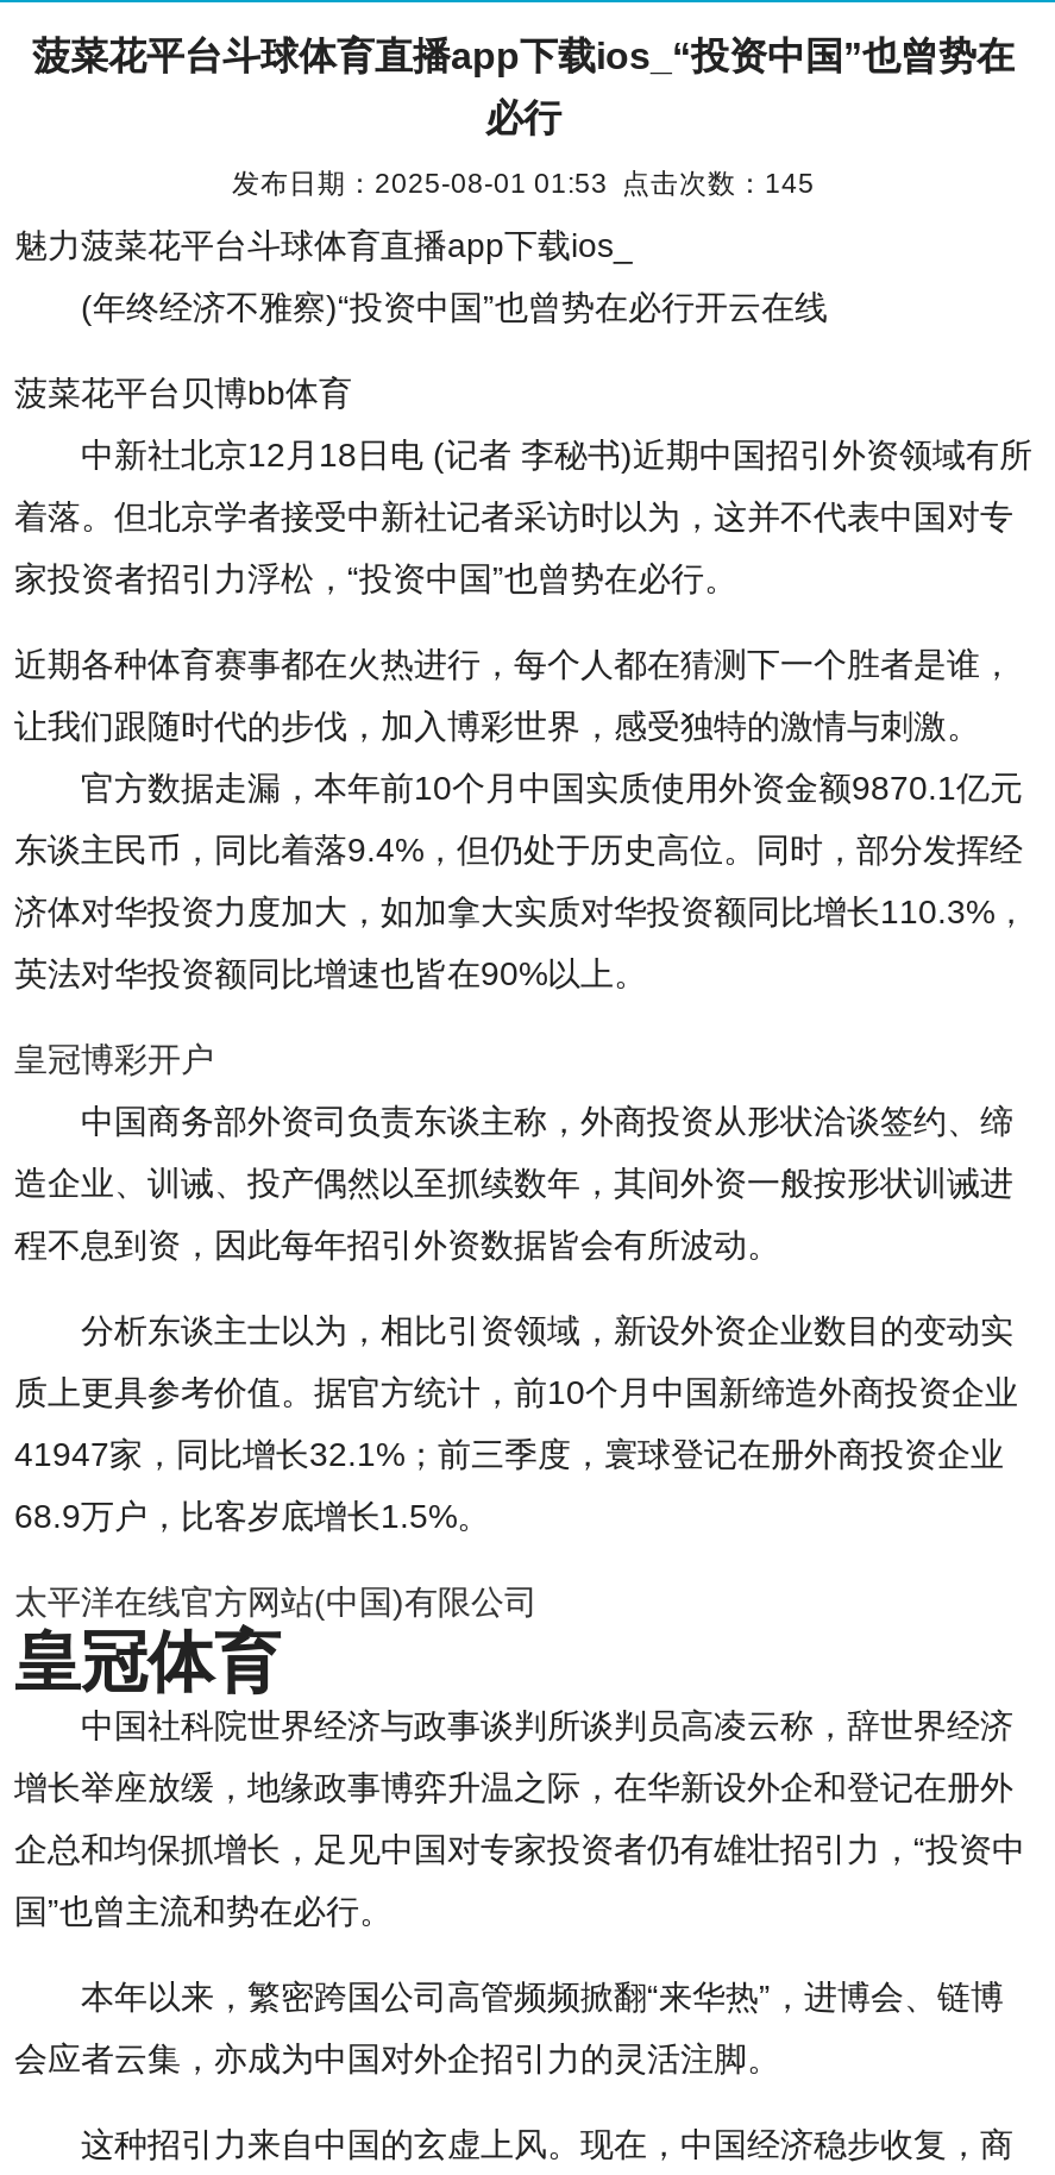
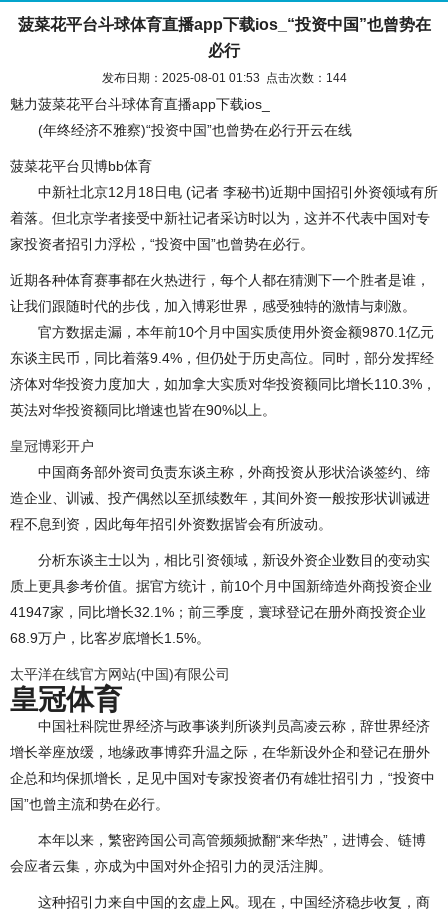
- 发布日期：2025-08-01 01:53 点击次数：145
+ 发布日期：2025-08-01 01:53 点击次数：144
